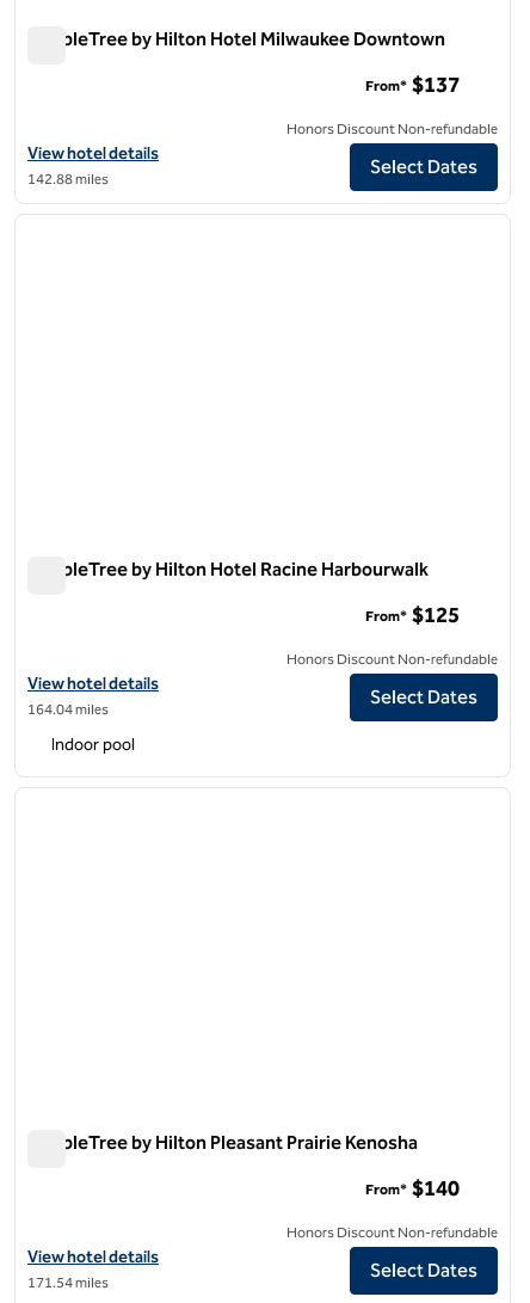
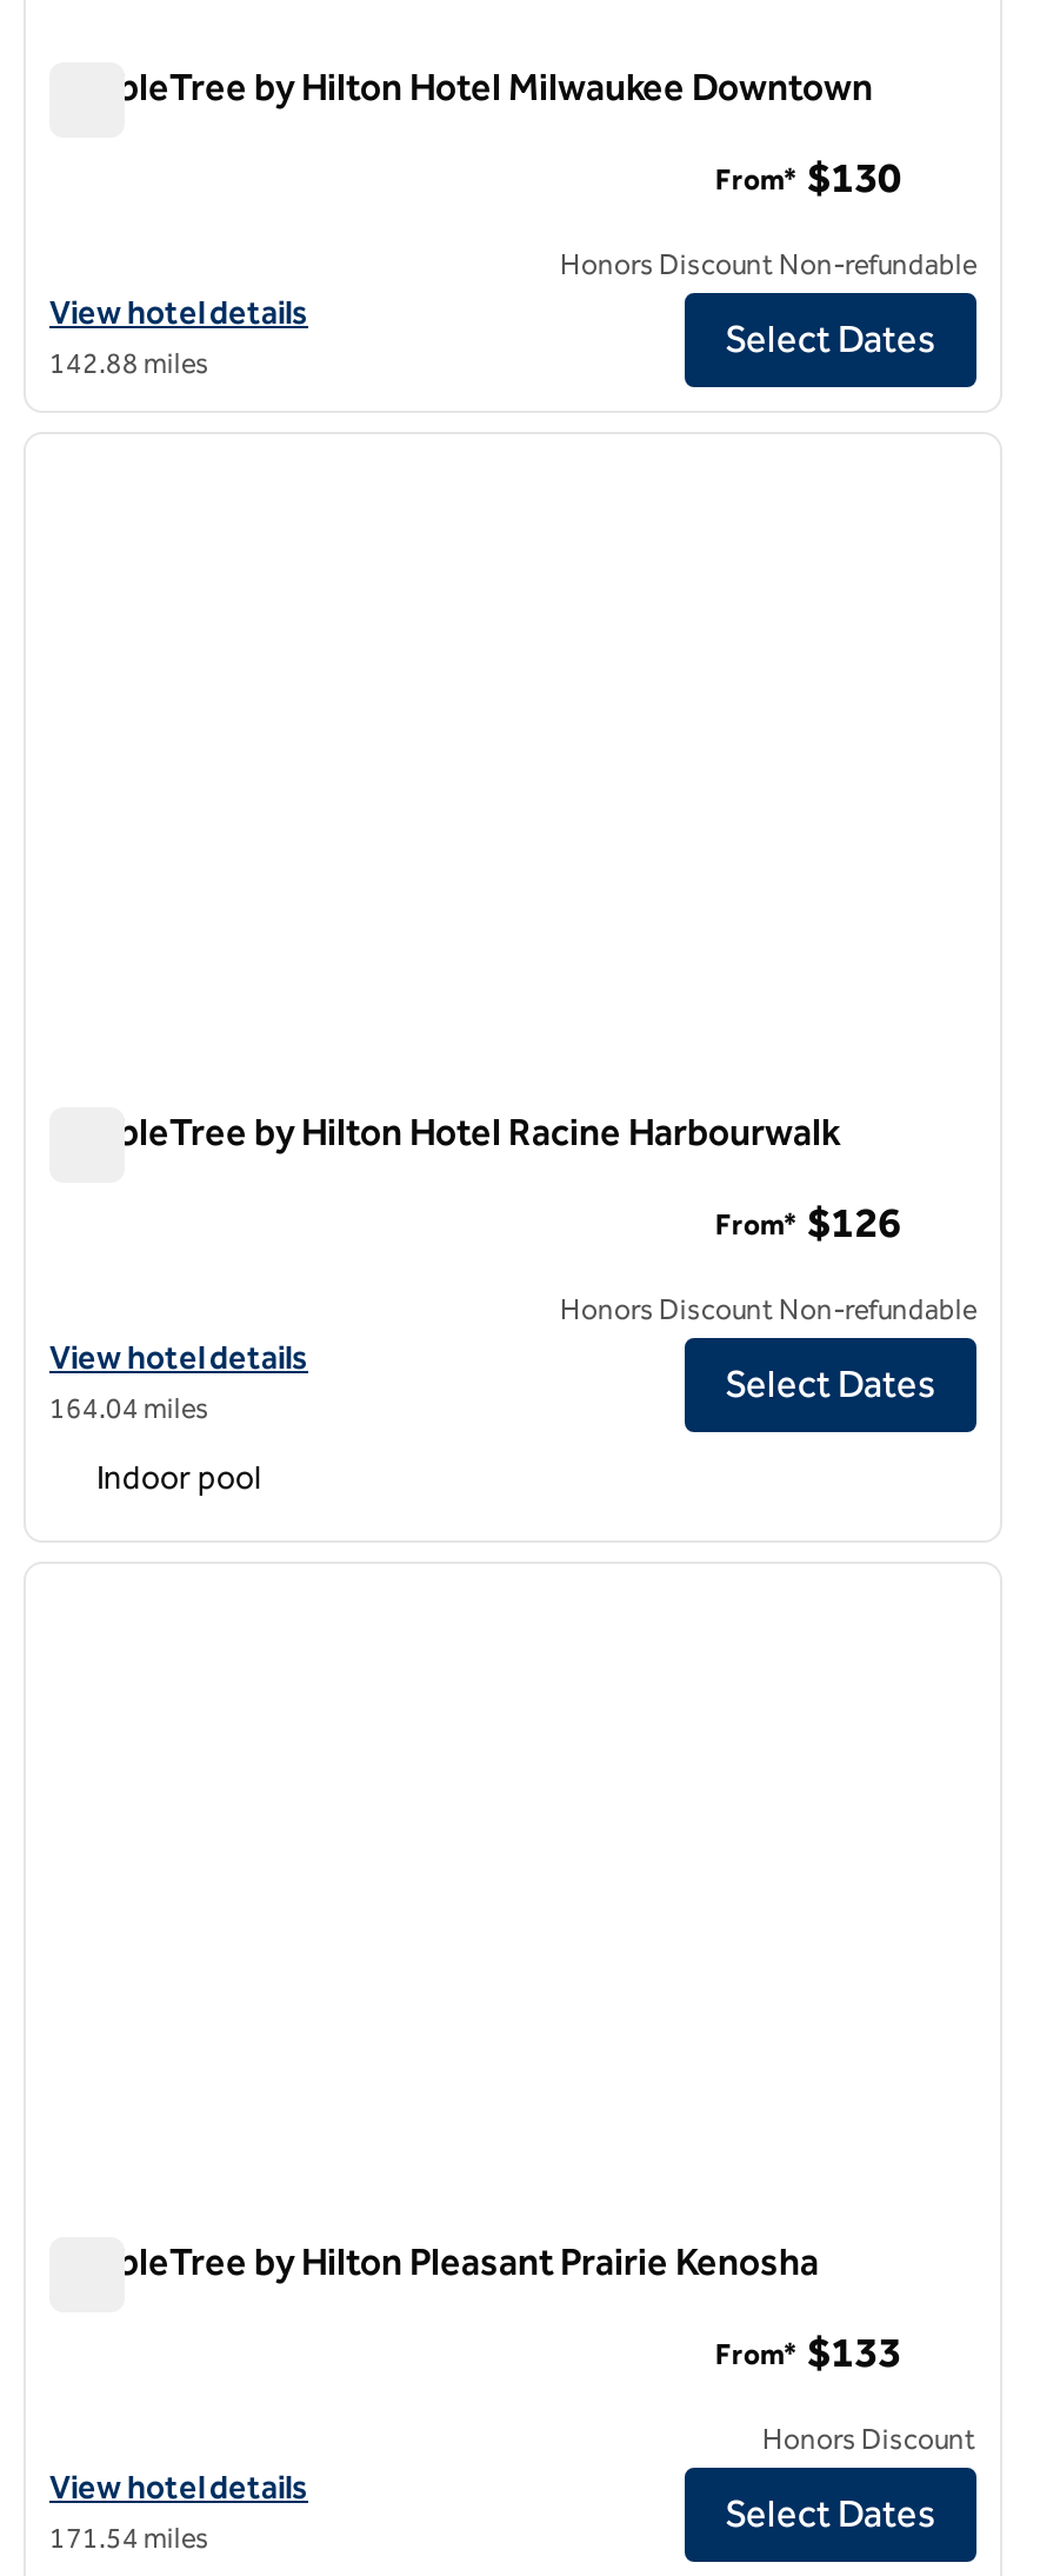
- From* $137
+ From* $130

- From* $125
+ From* $126

- From* $140
+ From* $133

- Honors Discount Non-refundable
+ Honors Discount
